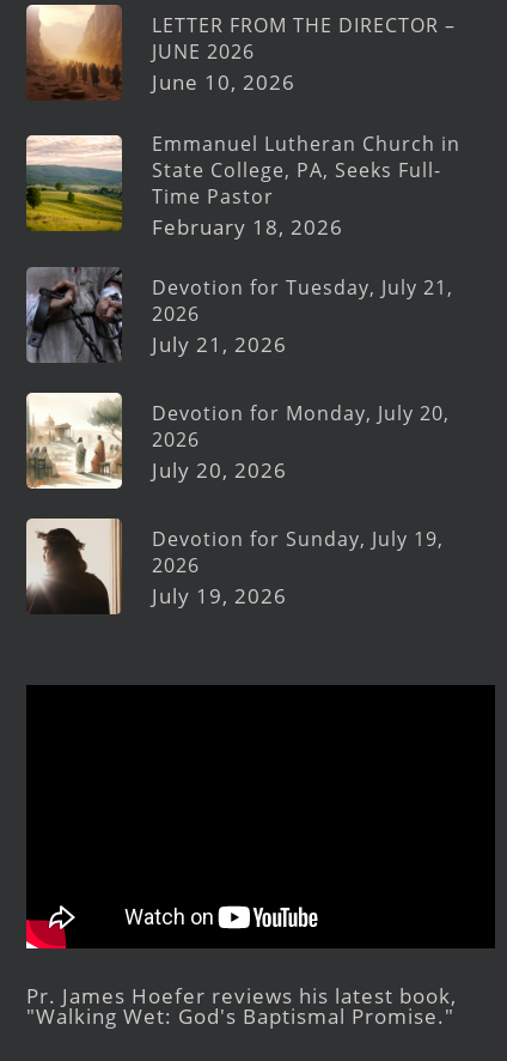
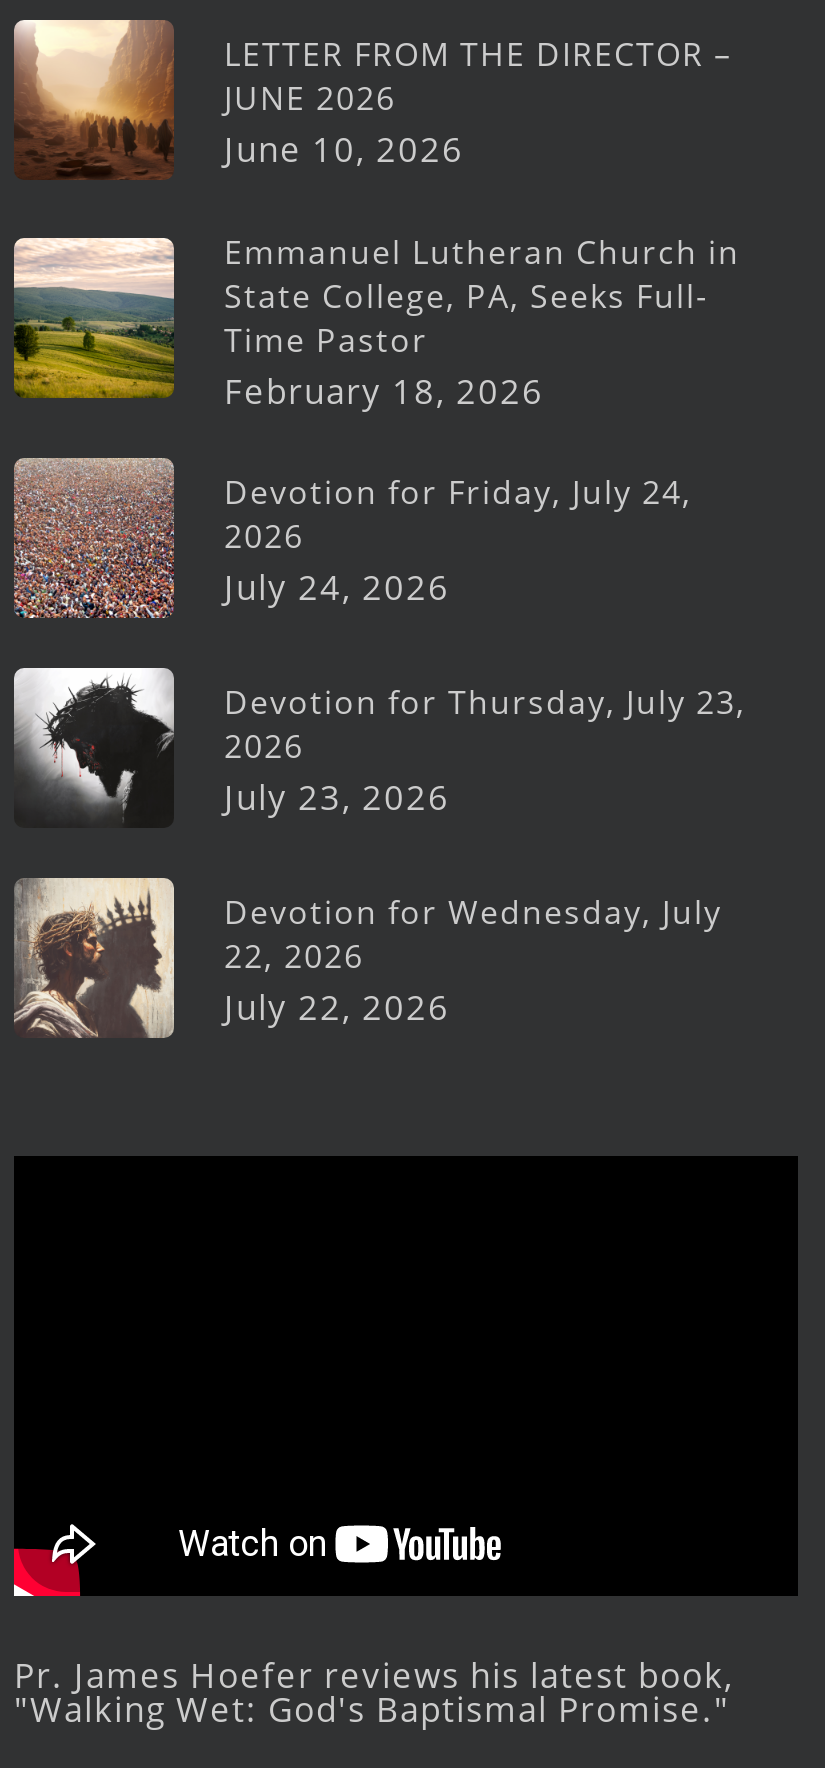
- [image]
- Devotion for Tuesday, July 21,
+ [image]
+ Devotion for Friday, July 24,

- July 21, 2026
+ July 24, 2026

- [image]
- Devotion for Monday, July 20,
+ [image]
+ Devotion for Thursday, July 23,

- July 20, 2026
+ July 23, 2026

- [image]
- Devotion for Sunday, July 19,
- 2026
- July 19, 2026
+ [image]
+ Devotion for Wednesday, July
+ 22, 2026
+ July 22, 2026
